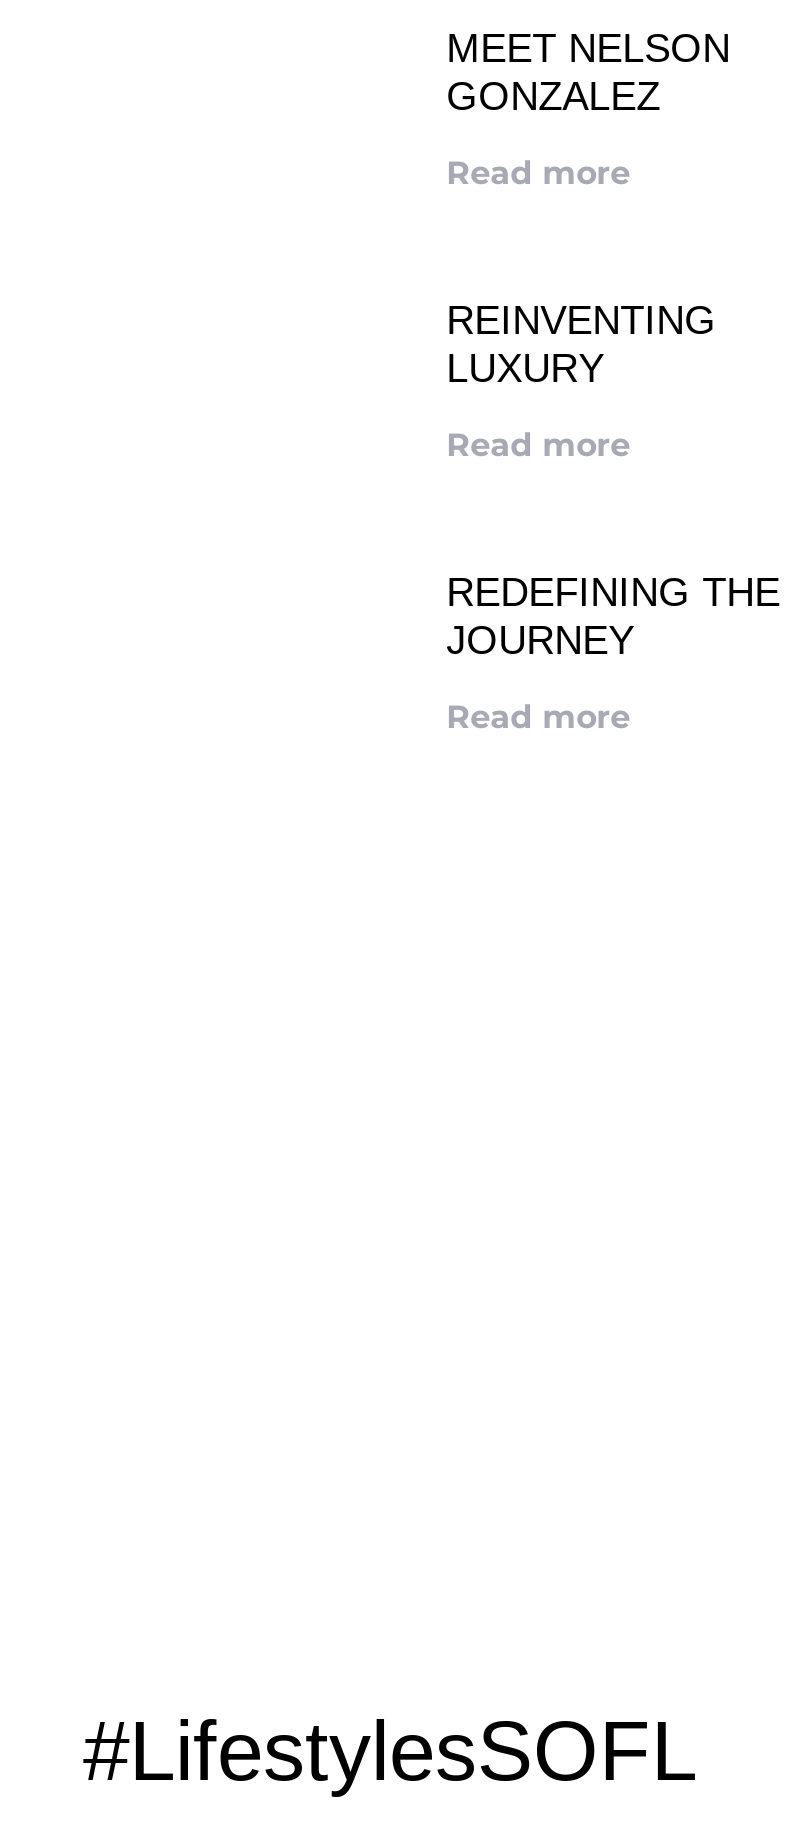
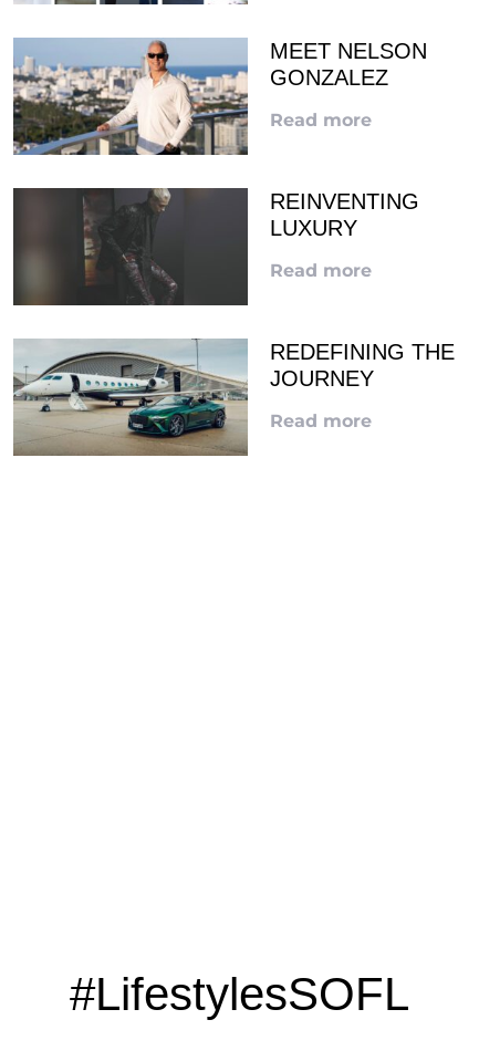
+ [image]

+ [image]

+ [image]
